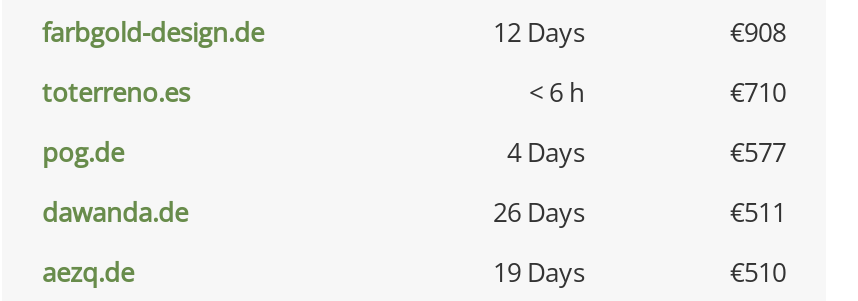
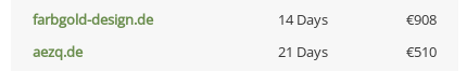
- 12 Days
+ 14 Days

- toterreno.es
- < 6 h
- €710
- pog.de
- 4 Days
- €577
- dawanda.de
- 26 Days
- €511

- 19 Days
+ 21 Days
